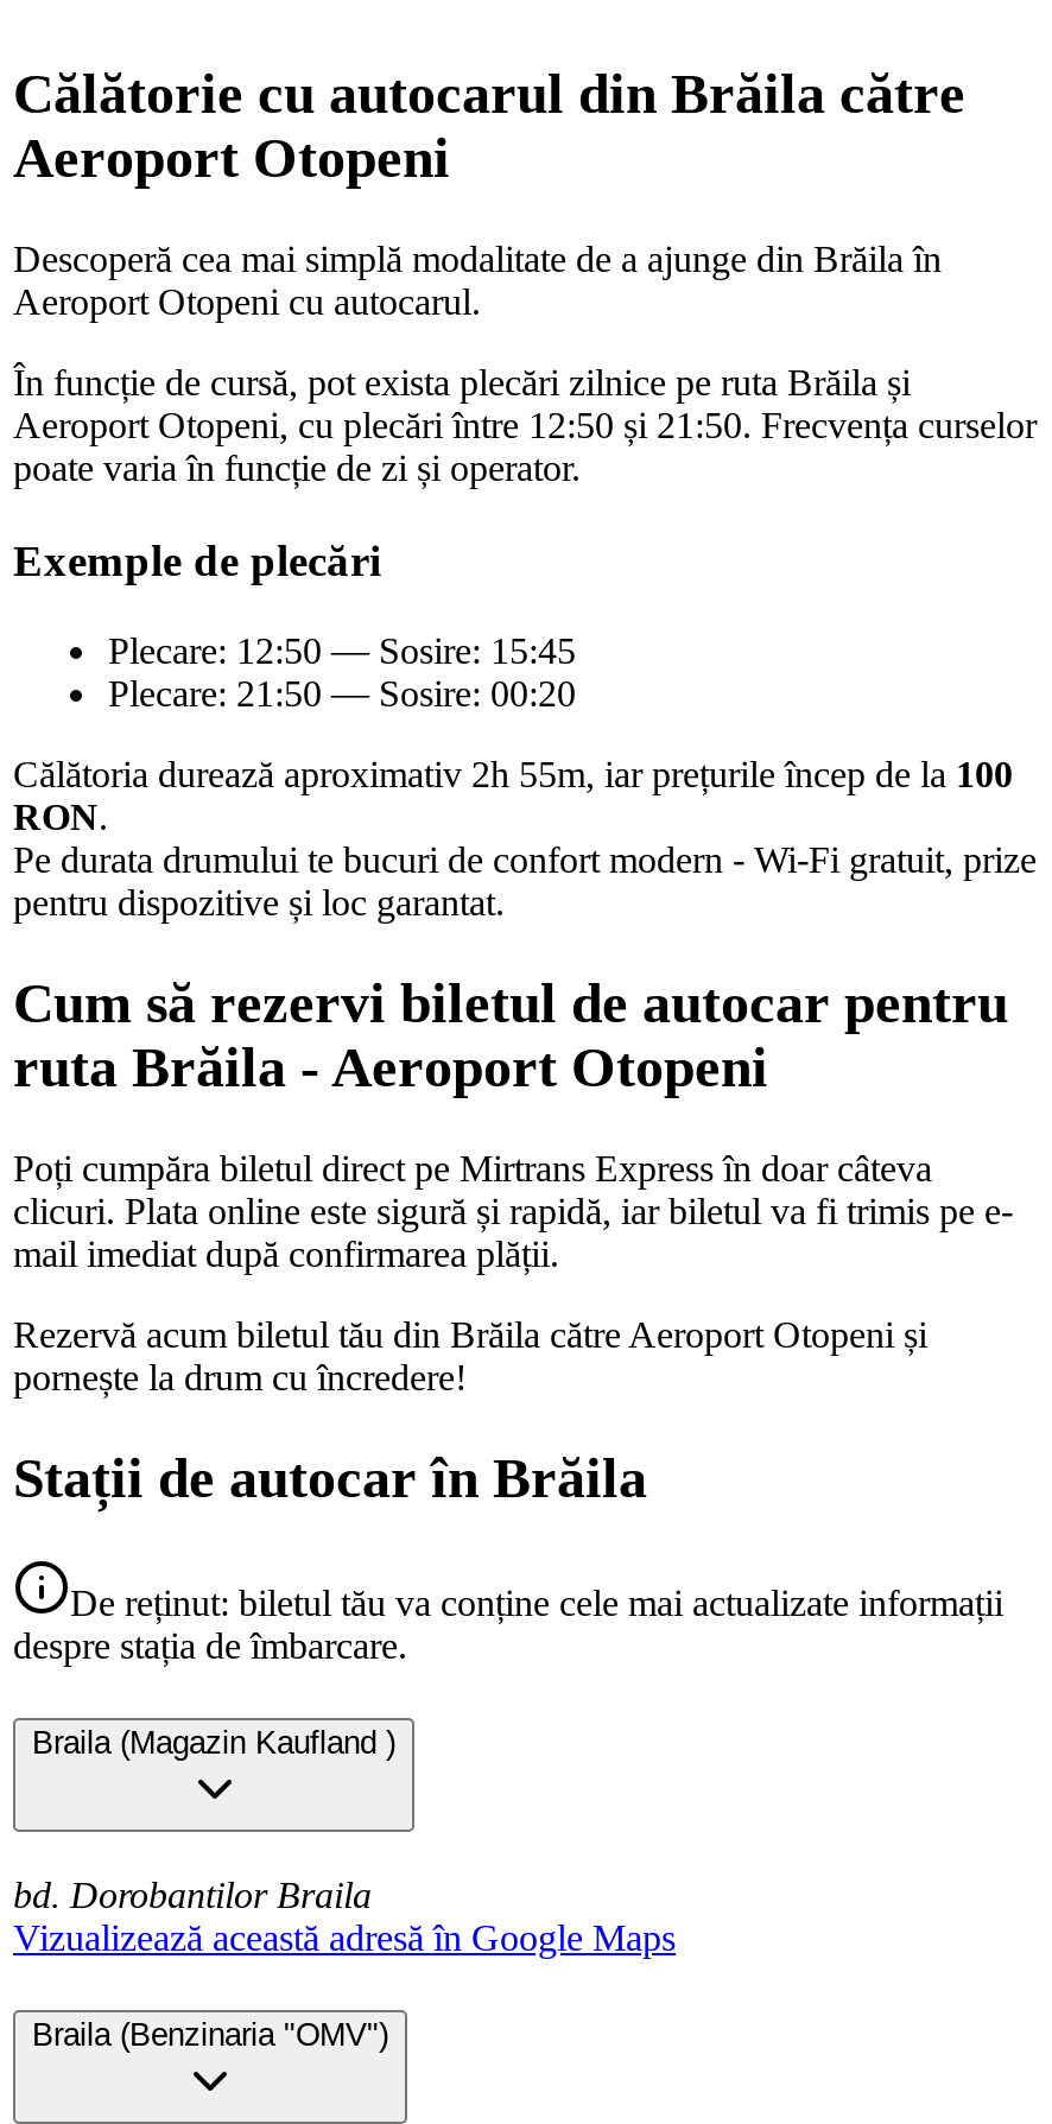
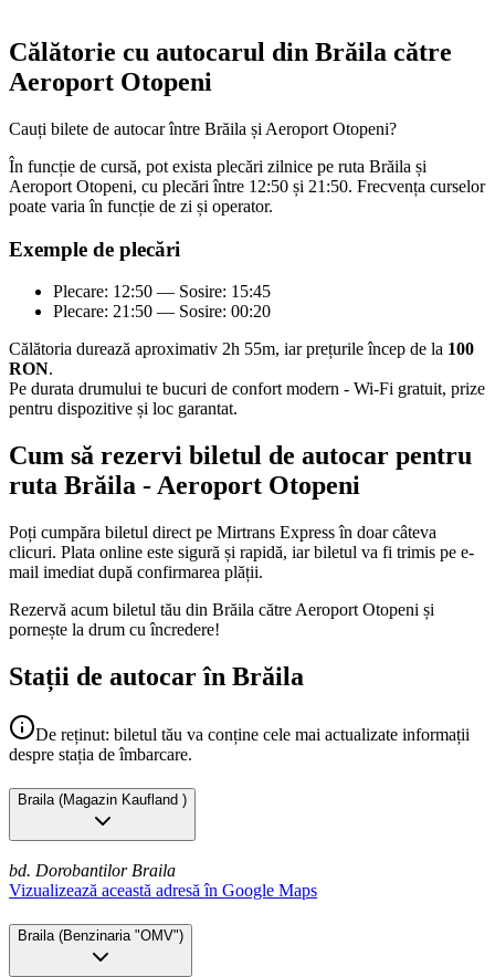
- Descoperă cea mai simplă modalitate de a ajunge din Brăila în
- Aeroport Otopeni cu autocarul.
+ Cauți bilete de autocar între Brăila și Aeroport Otopeni?
